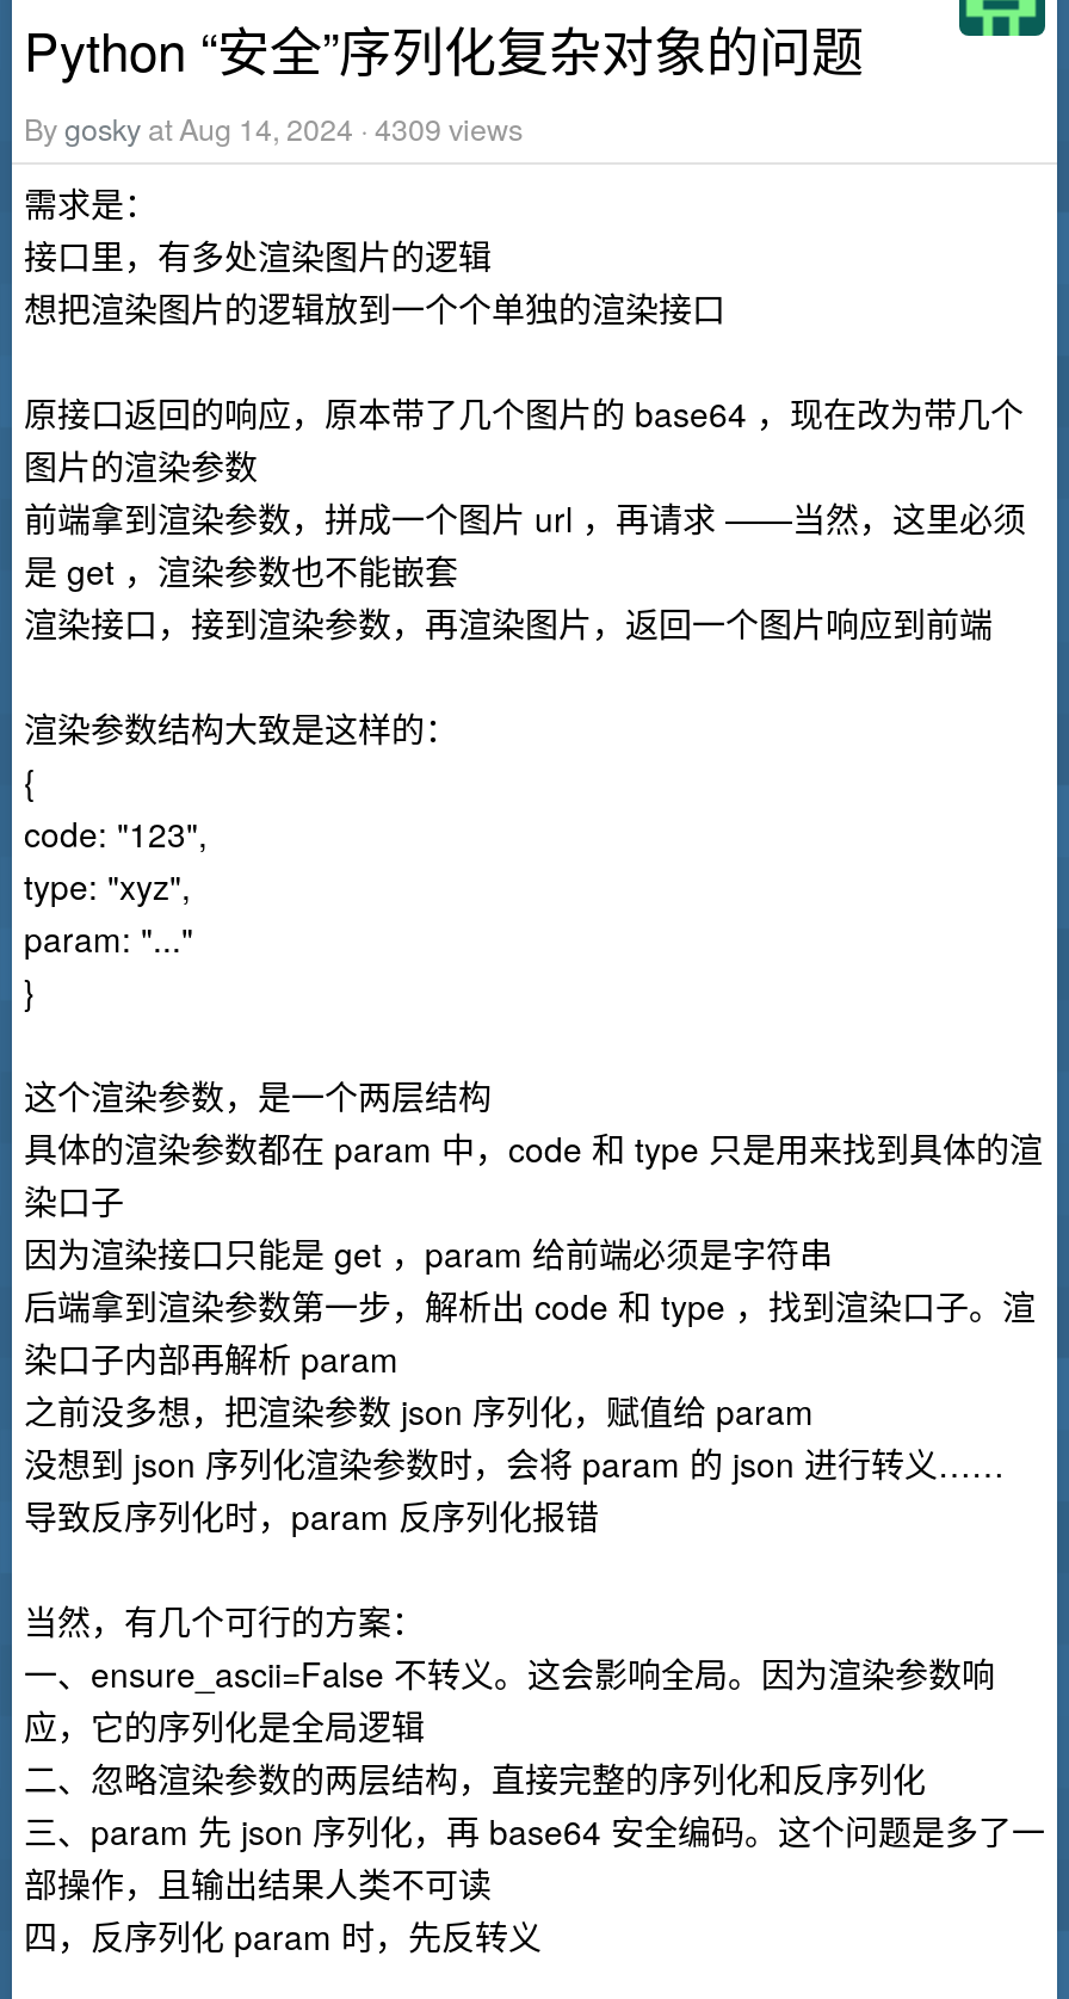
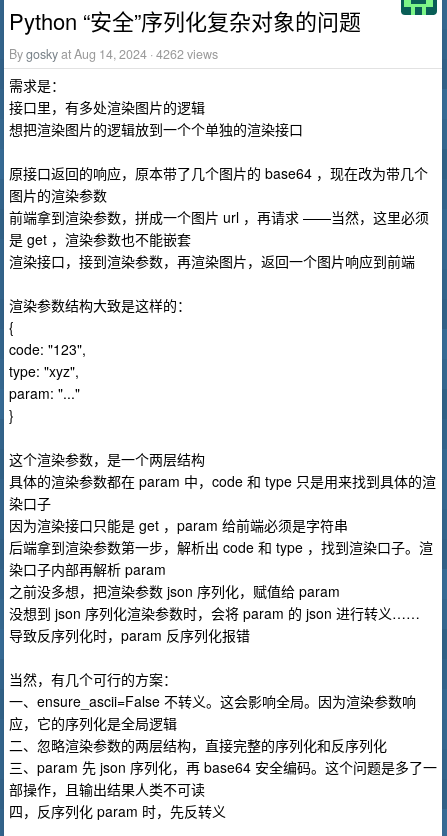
- By gosky at Aug 14, 2024 · 4309 views
+ By gosky at Aug 14, 2024 · 4262 views
